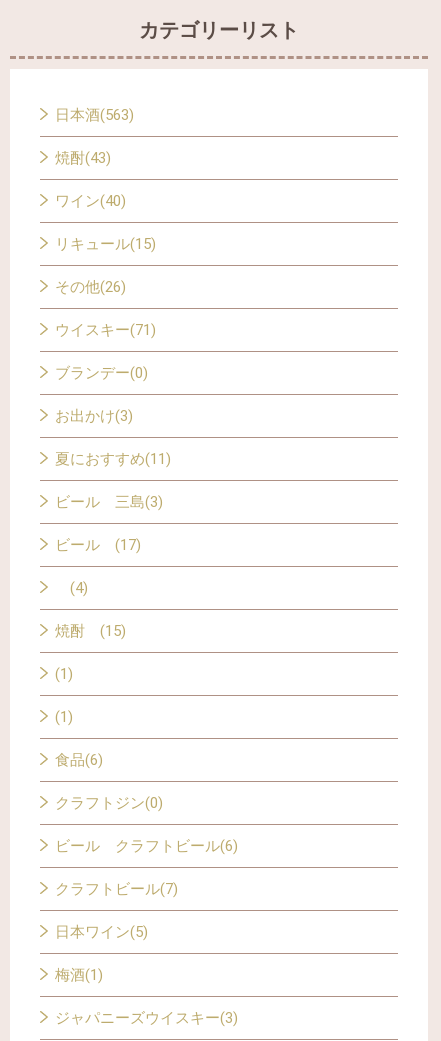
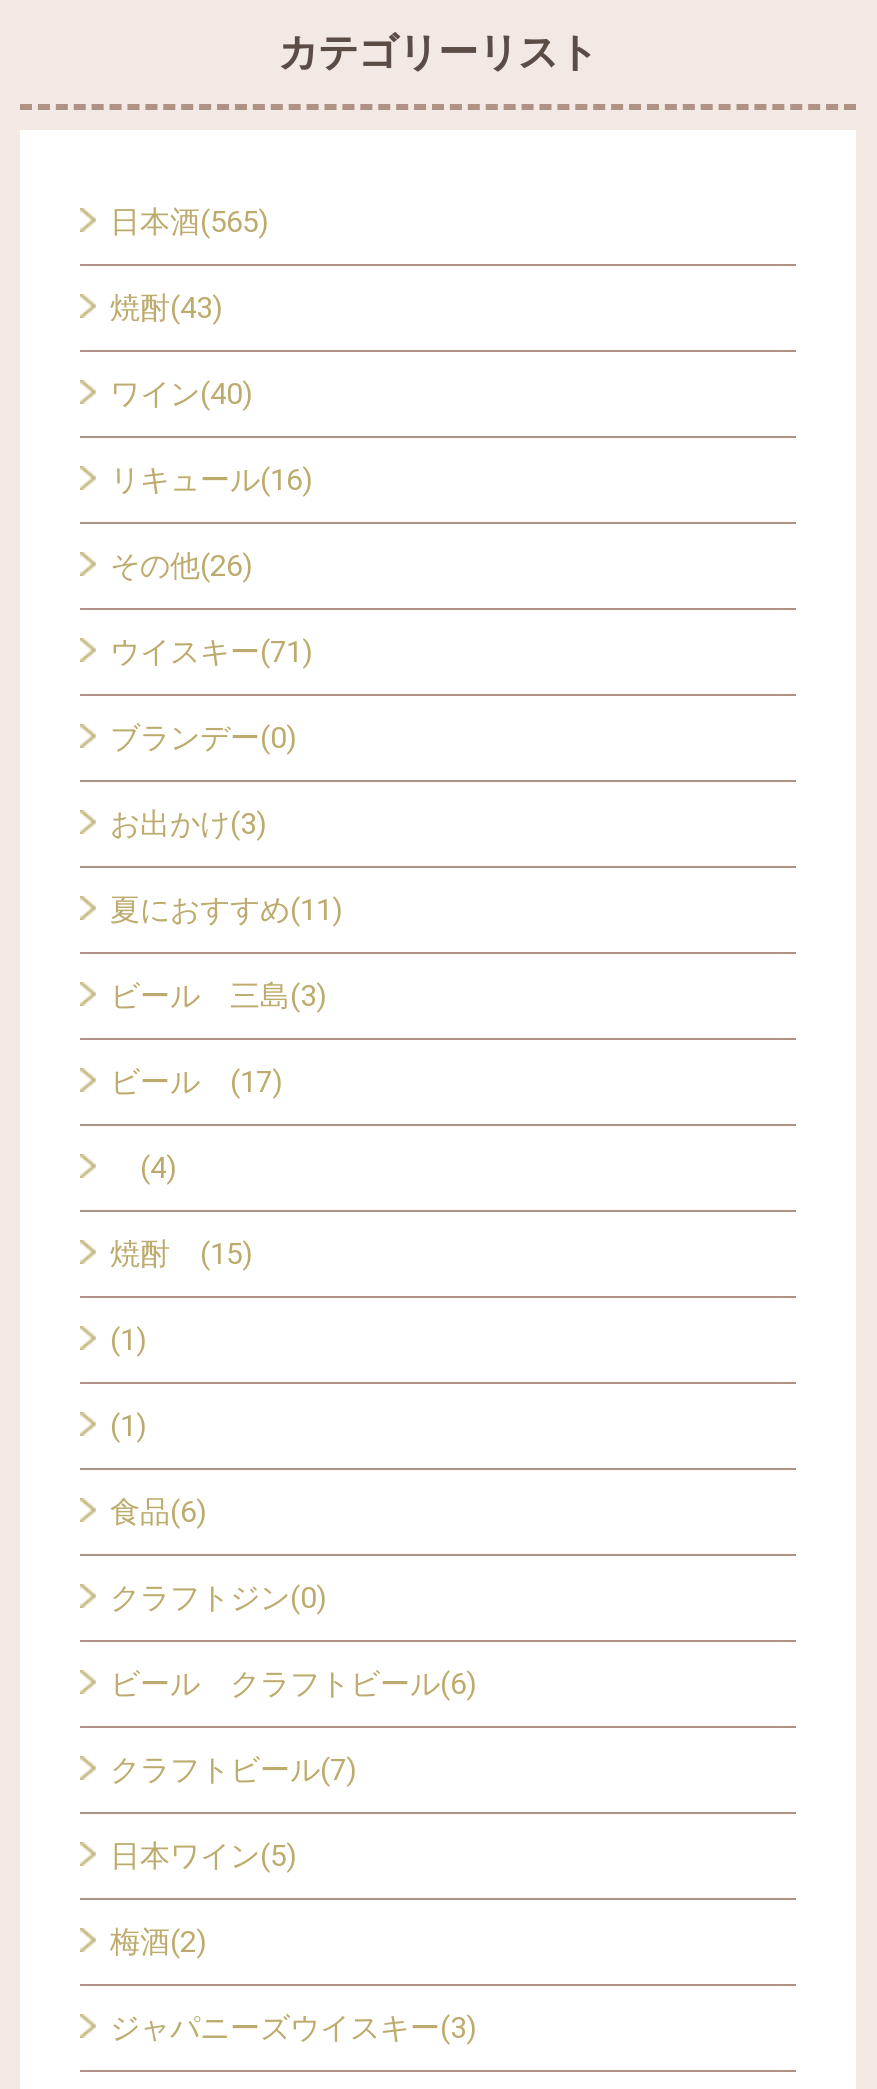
- 日本酒(563)
+ 日本酒(565)

- リキュール(15)
+ リキュール(16)

- 梅酒(1)
+ 梅酒(2)
